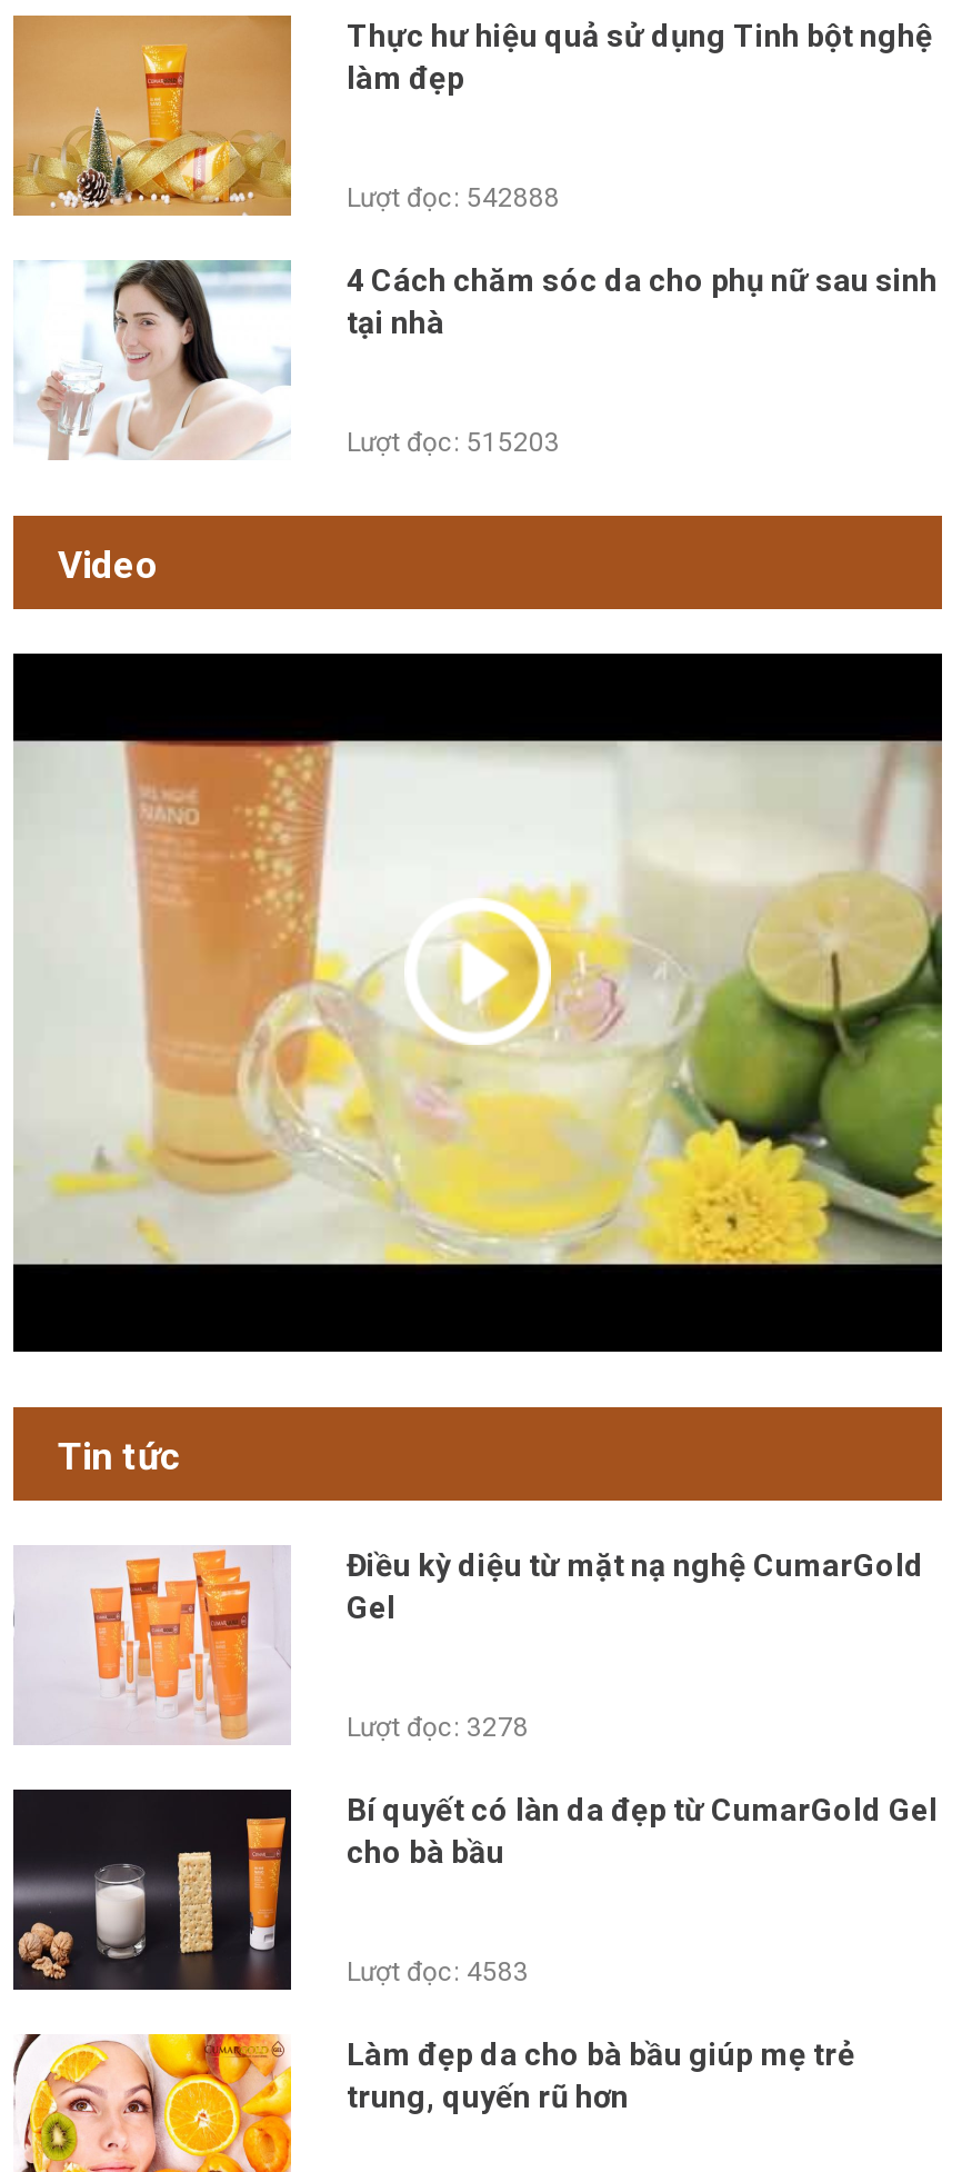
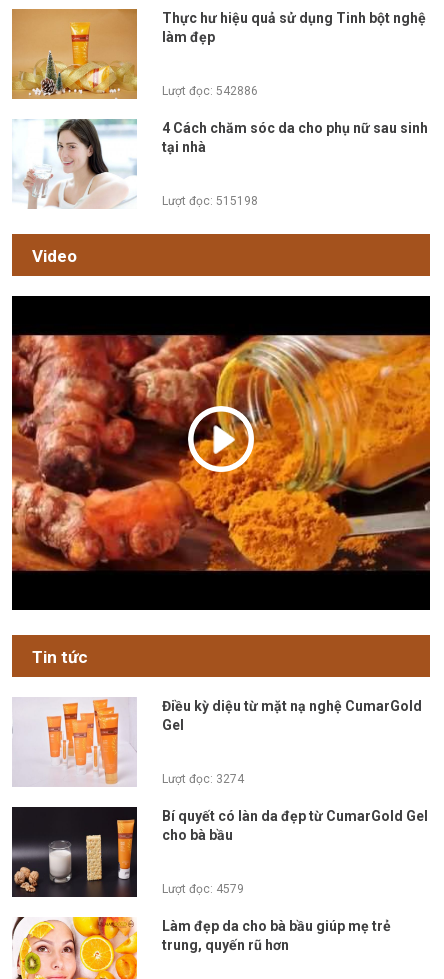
- Lượt đọc: 542888
+ Lượt đọc: 542886

- Lượt đọc: 515203
+ Lượt đọc: 515198

- [image]
+ [image]

- Lượt đọc: 3278
+ Lượt đọc: 3274

- Lượt đọc: 4583
+ Lượt đọc: 4579
